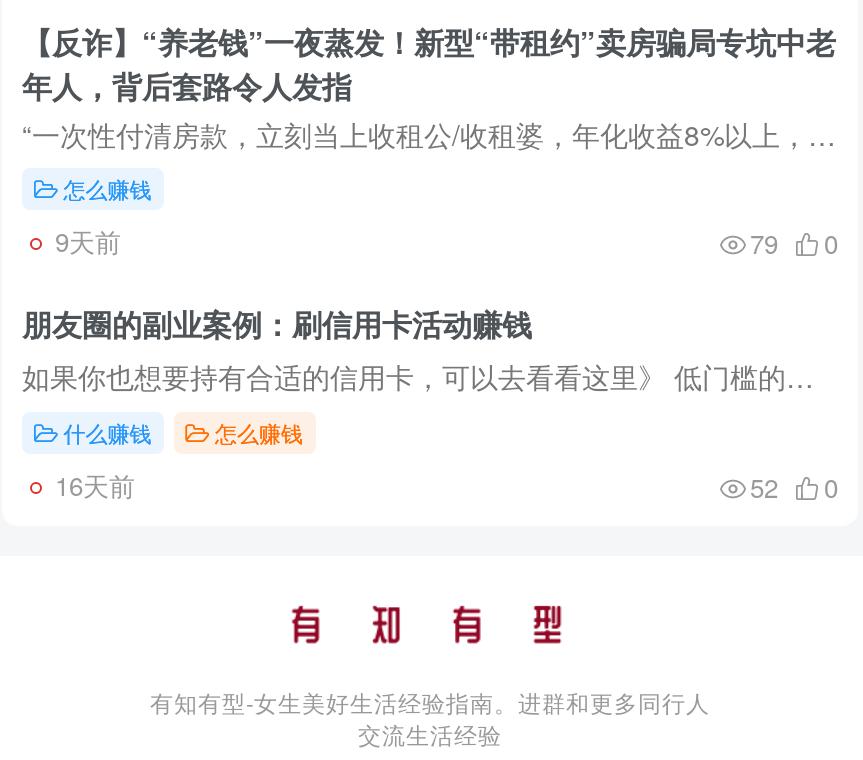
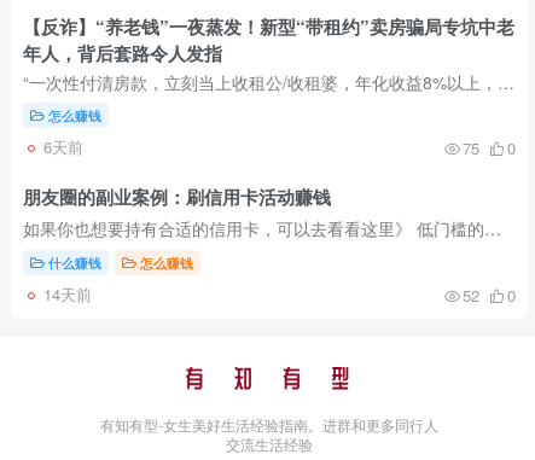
- 9天前
+ 6天前

- 79 0
+ 75 0

- 16天前
+ 14天前
